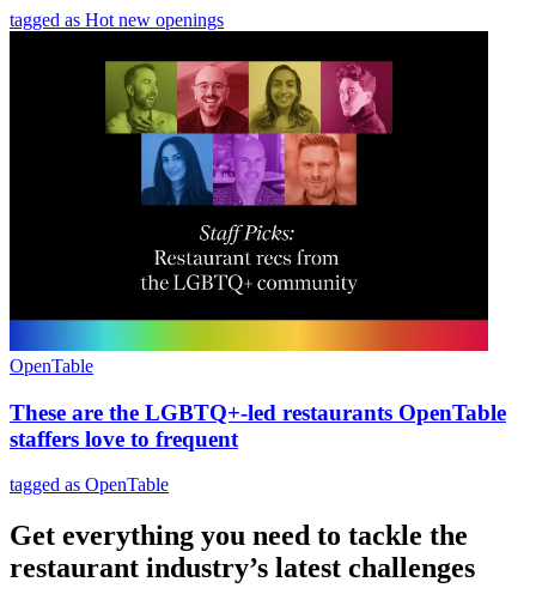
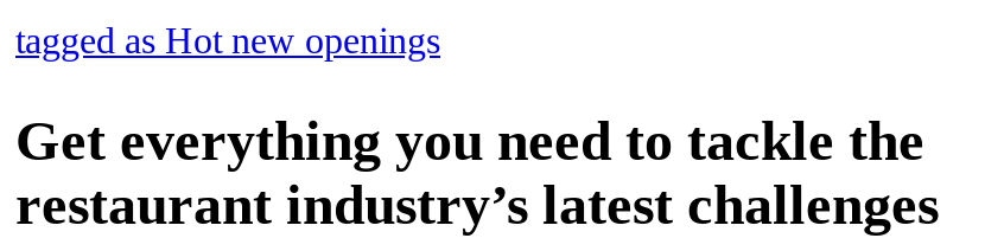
- [image]
- OpenTable
- These are the LGBTQ+-led restaurants OpenTable
- staffers love to frequent
- tagged as OpenTable
